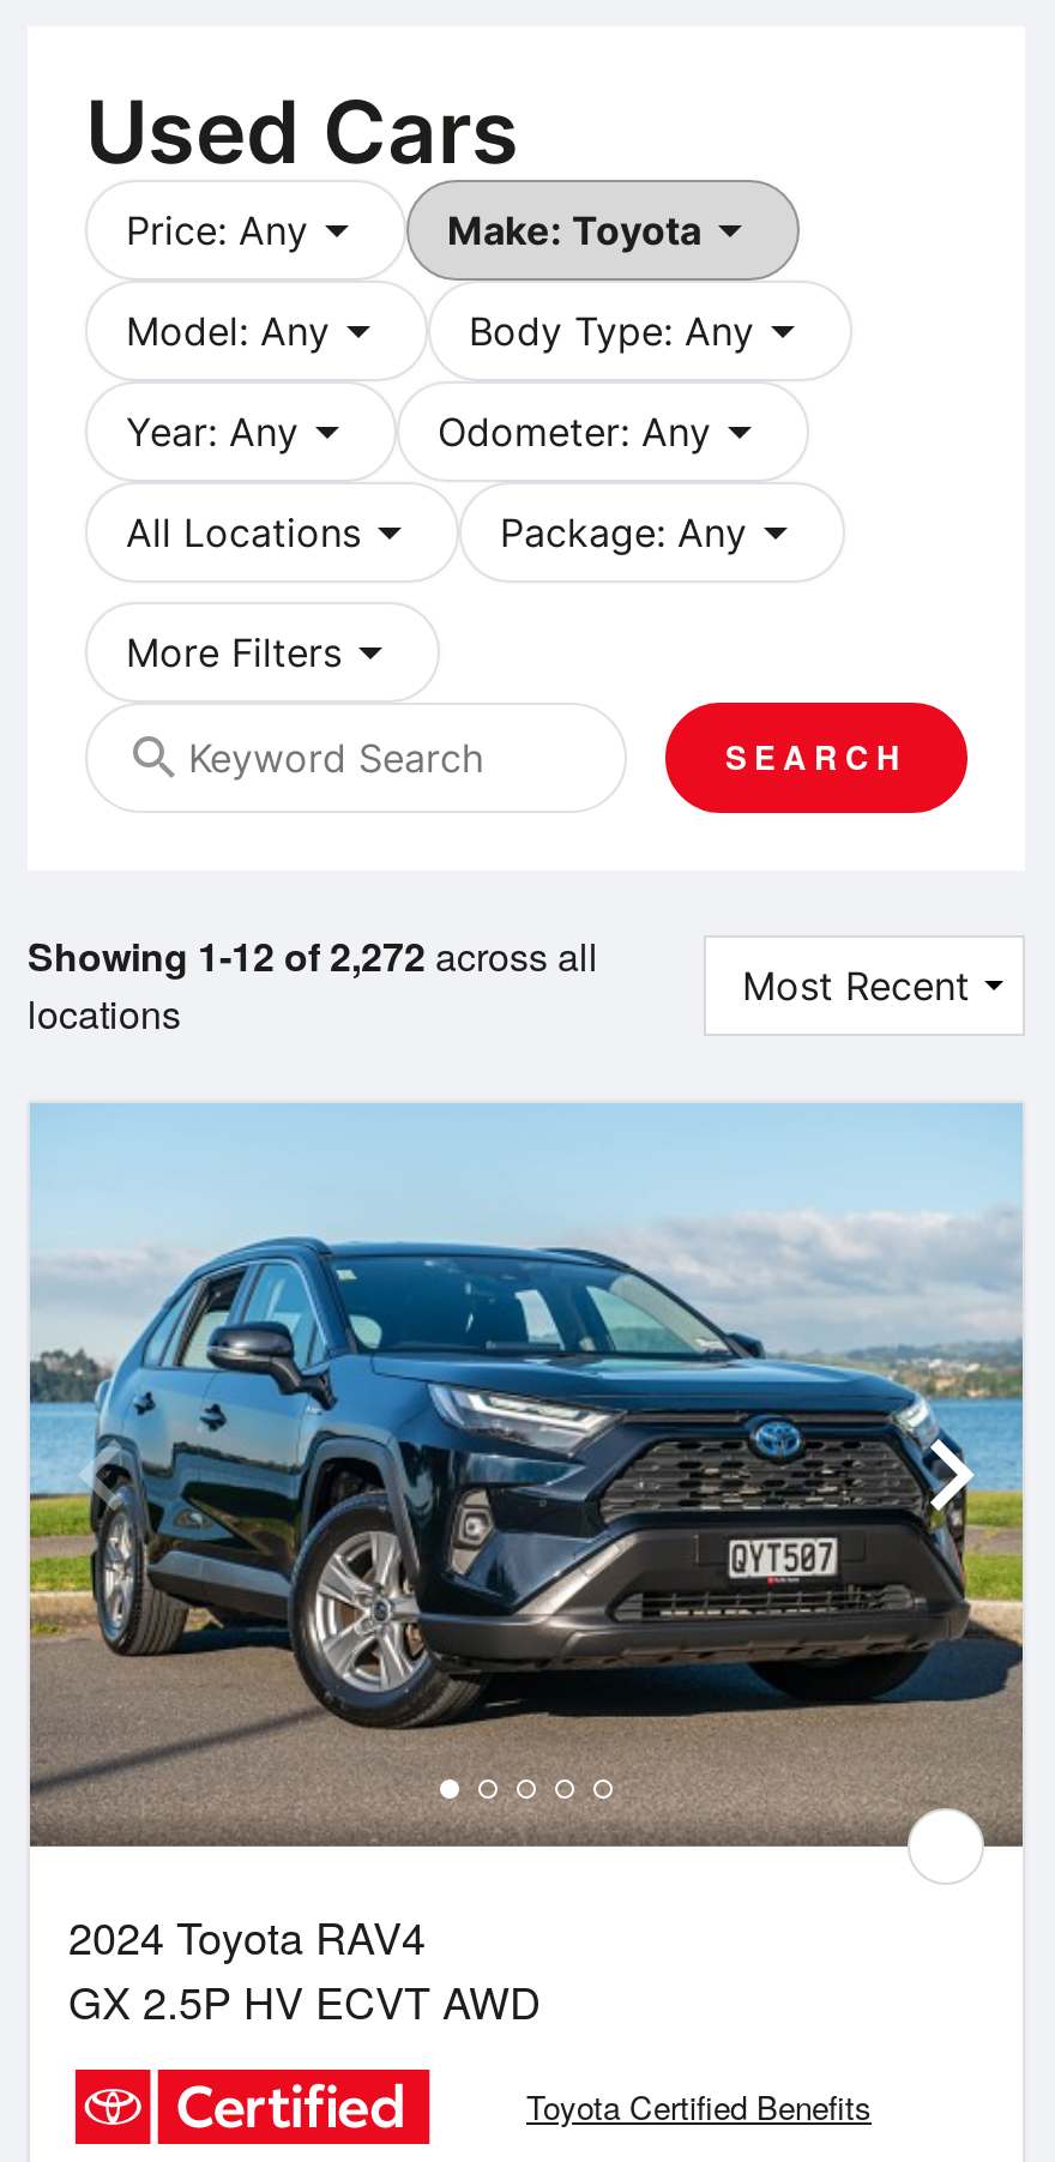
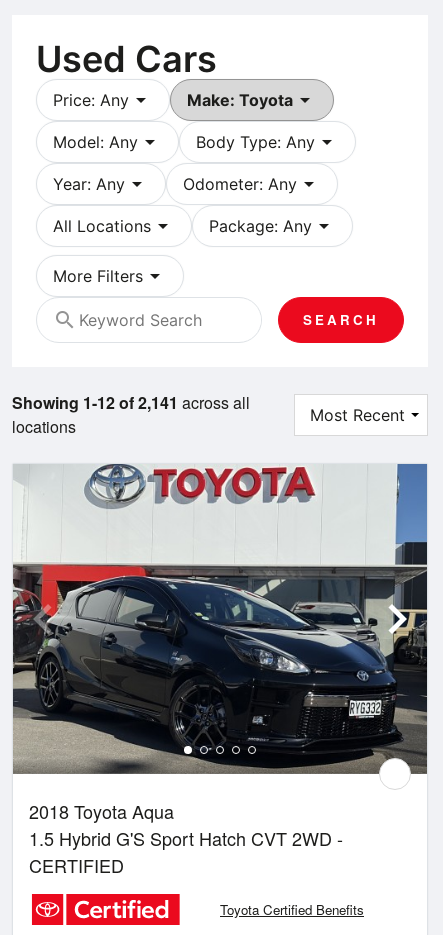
- Showing 1-12 of 2,272 across all
+ Showing 1-12 of 2,141 across all

- [image]
- 2024 Toyota RAV4
- GX 2.5P HV ECVT AWD
+ [image]
+ 2018 Toyota Aqua
+ 1.5 Hybrid G'S Sport Hatch CVT 2WD -
+ CERTIFIED
